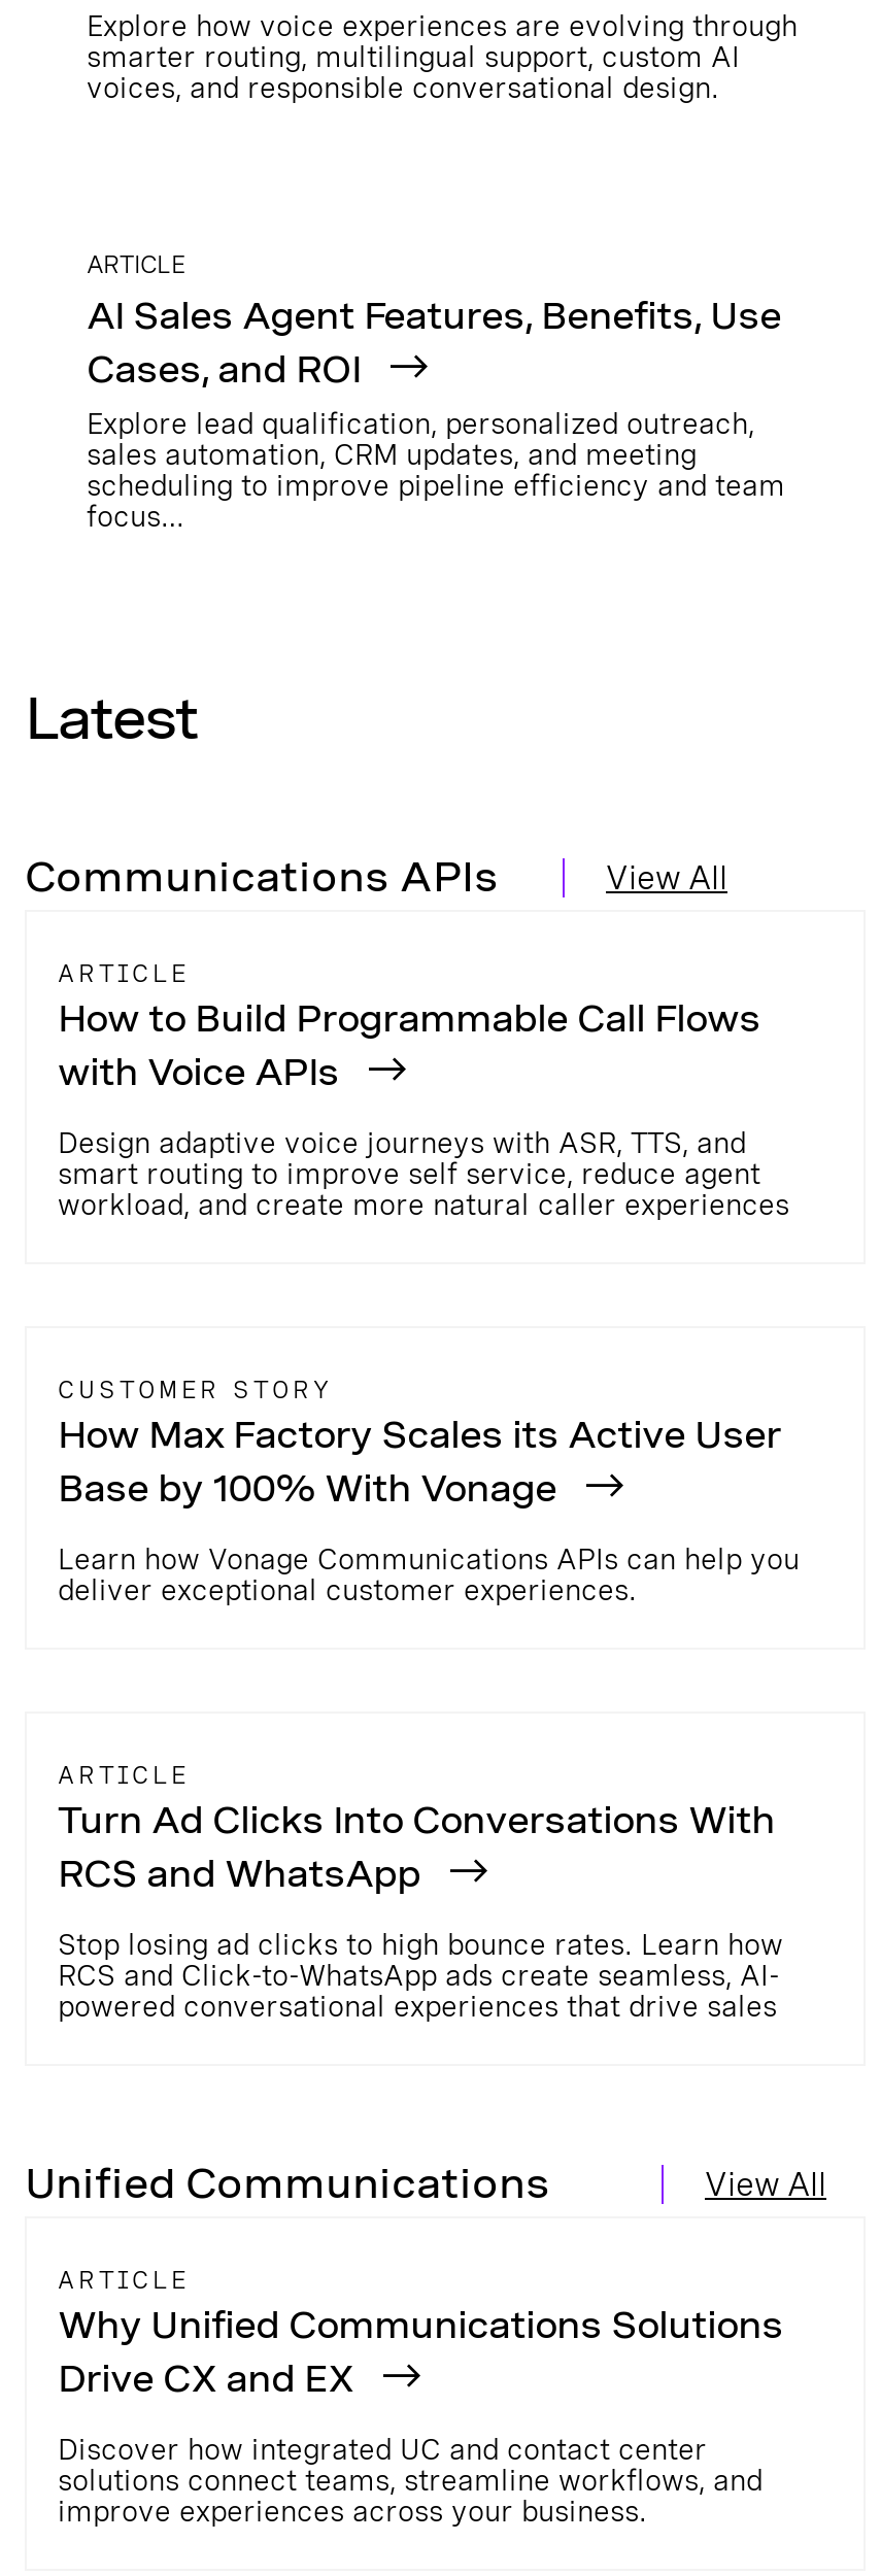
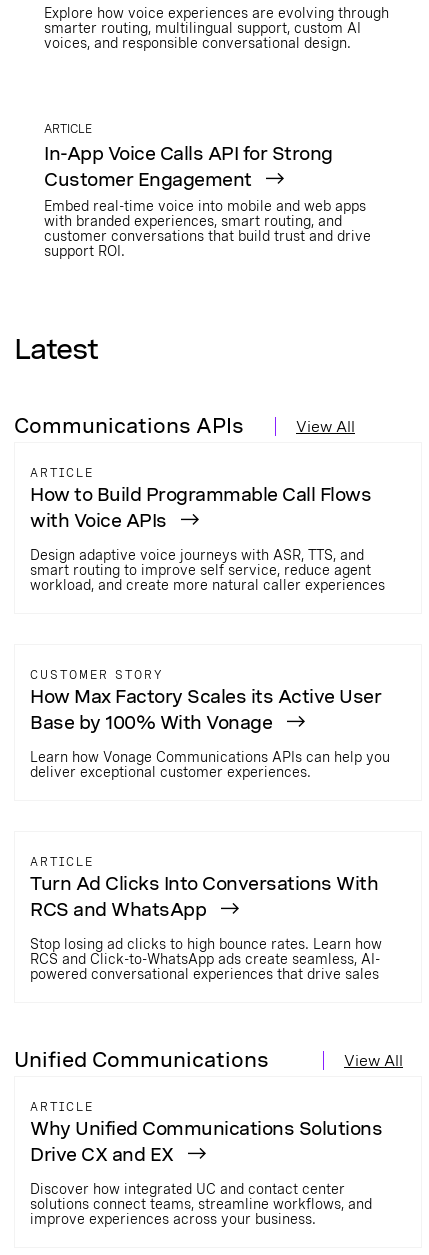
- AI Sales Agent Features, Benefits, Use
- Cases, and ROI
- Explore lead qualification, personalized outreach,
- sales automation, CRM updates, and meeting
- scheduling to improve pipeline efficiency and team
- focus…
+ In-App Voice Calls API for Strong
+ Customer Engagement
+ Embed real-time voice into mobile and web apps
+ with branded experiences, smart routing, and
+ customer conversations that build trust and drive
+ support ROI.
